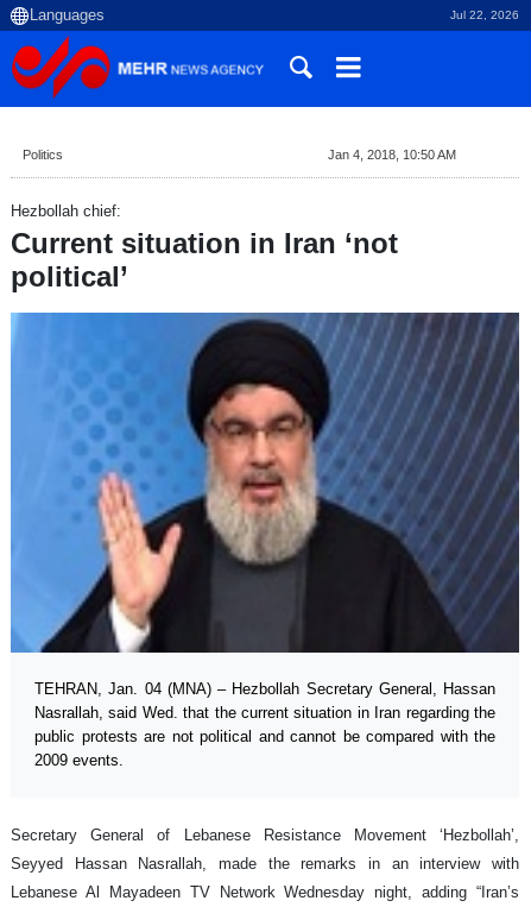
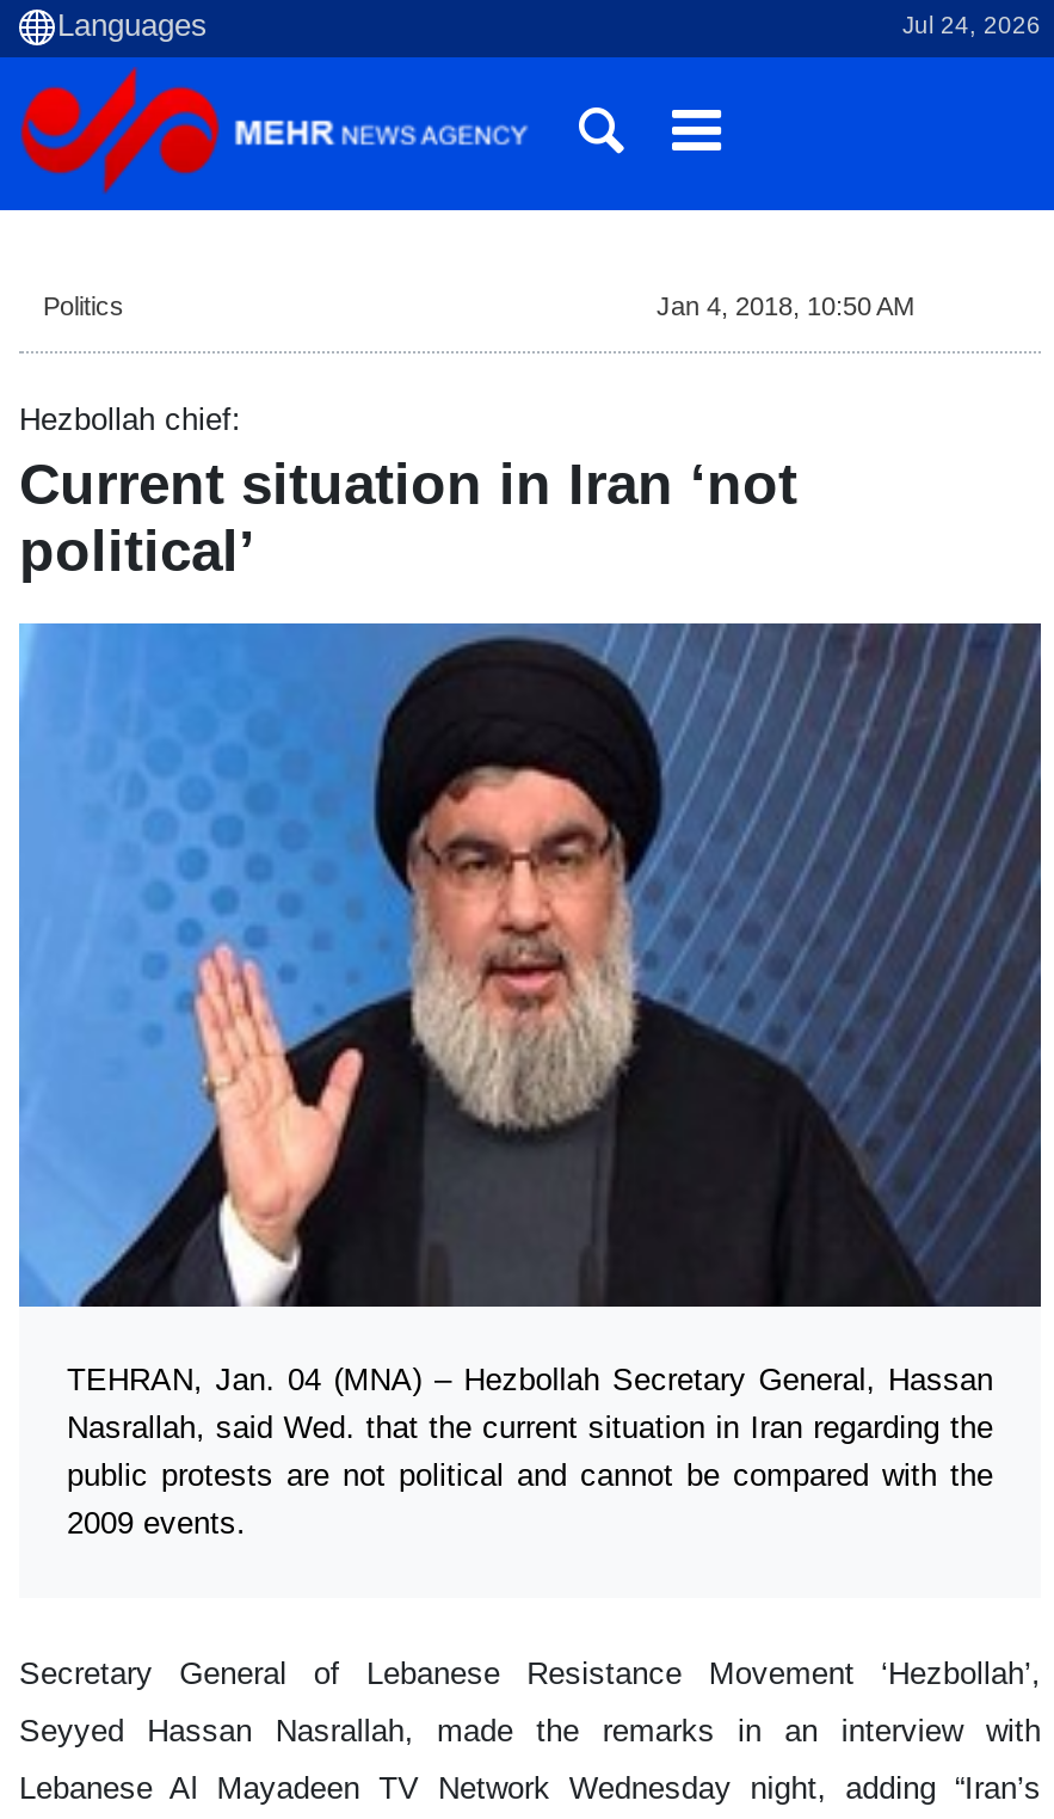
- Jul 22, 2026
+ Jul 24, 2026
